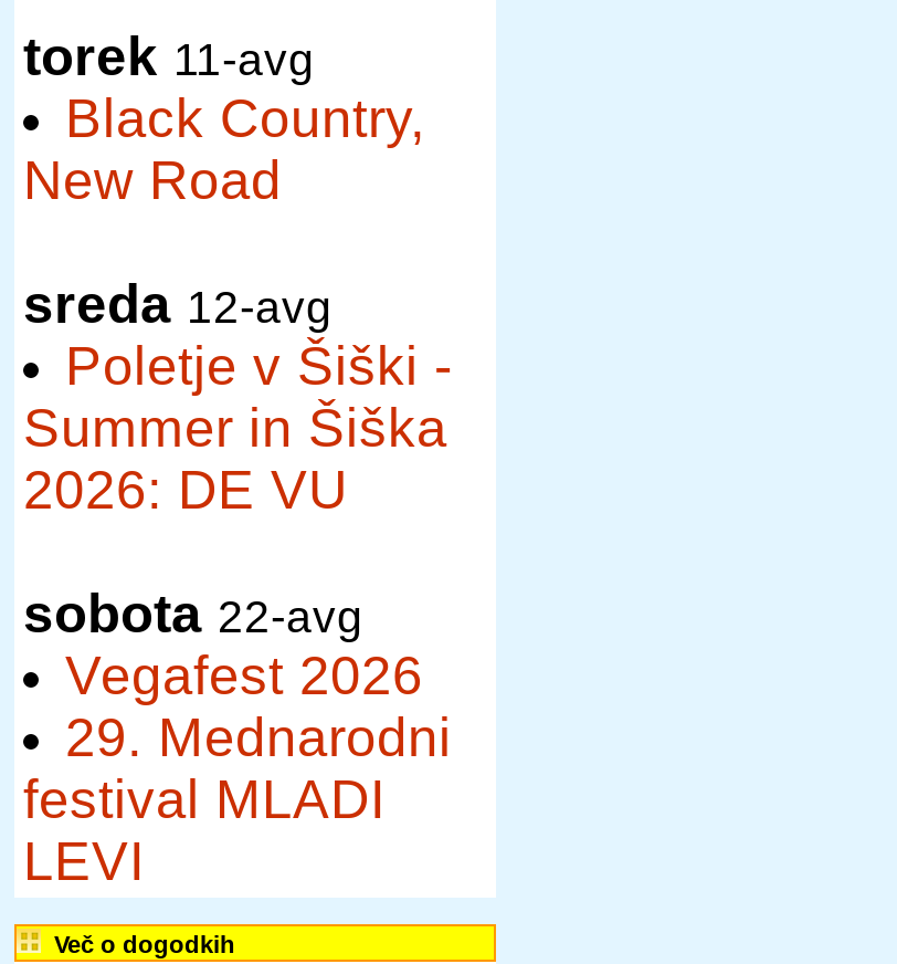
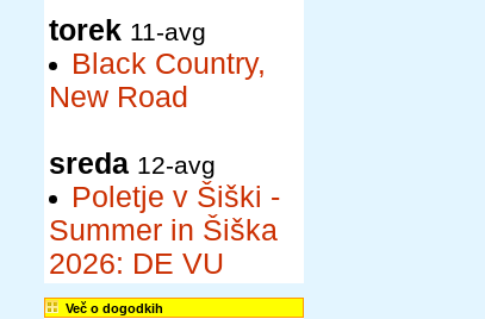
- sobota 22-avg
- Vegafest 2026
- 29. Mednarodni
- festival MLADI
- LEVI
